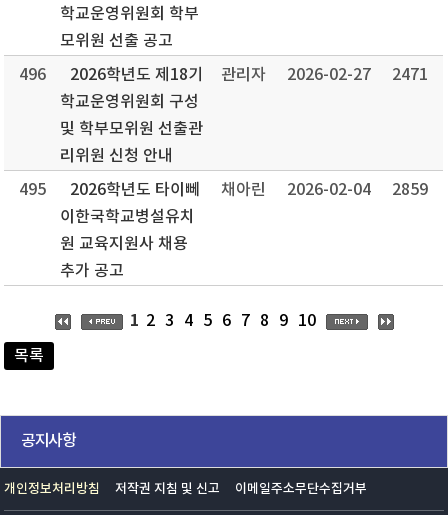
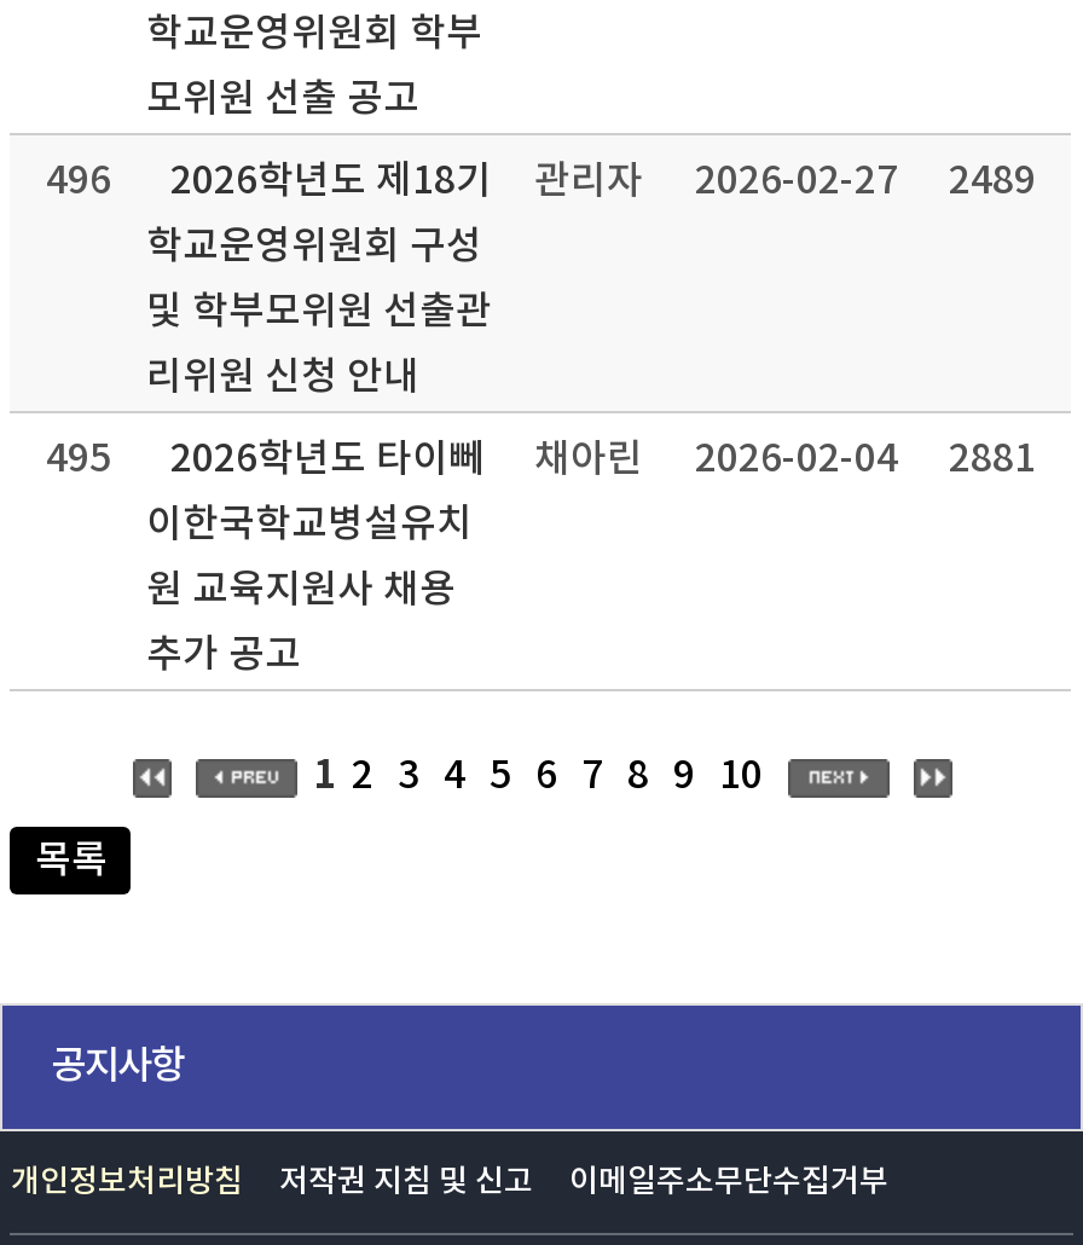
- 496 2026학년도 제18기 관리자 2026-02-27 2471
+ 496 2026학년도 제18기 관리자 2026-02-27 2489

- 495 2026학년도 타이뻬 채아린 2026-02-04 2859
+ 495 2026학년도 타이뻬 채아린 2026-02-04 2881
